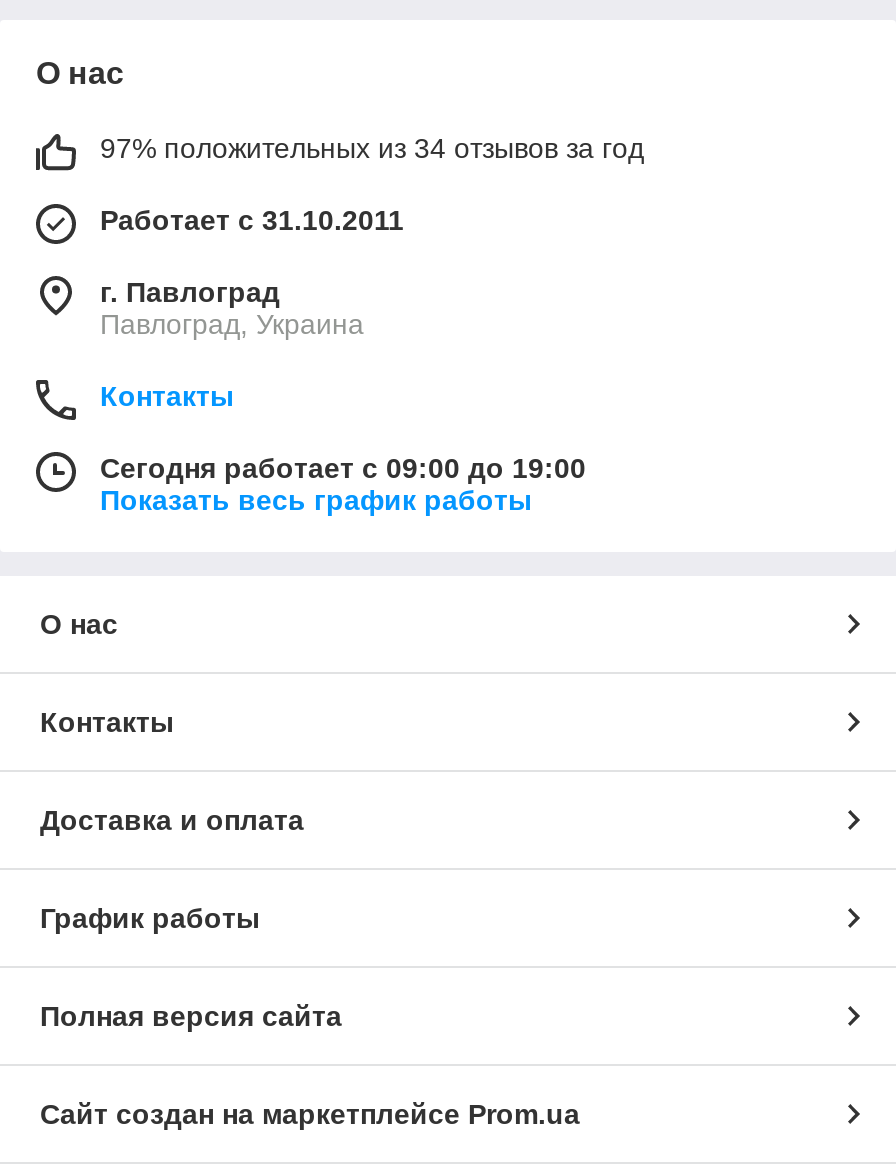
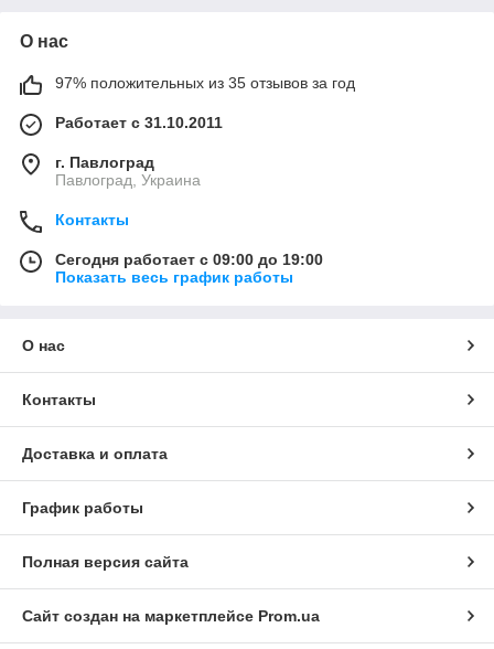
- 97% положительных из 34 отзывов за год
+ 97% положительных из 35 отзывов за год
